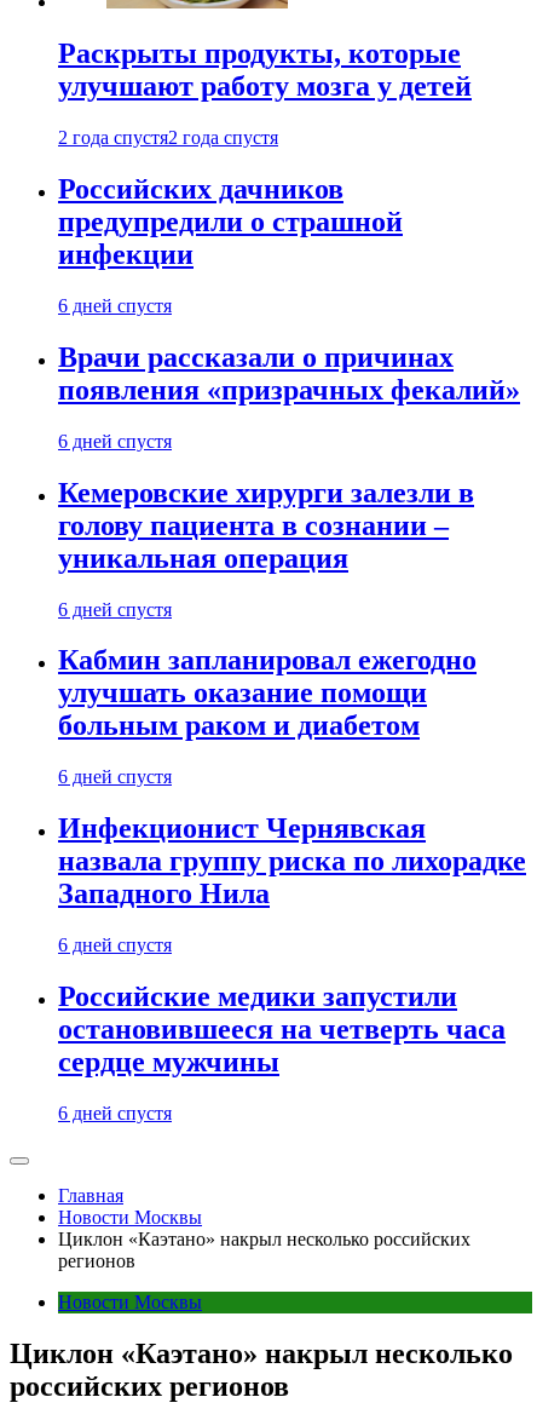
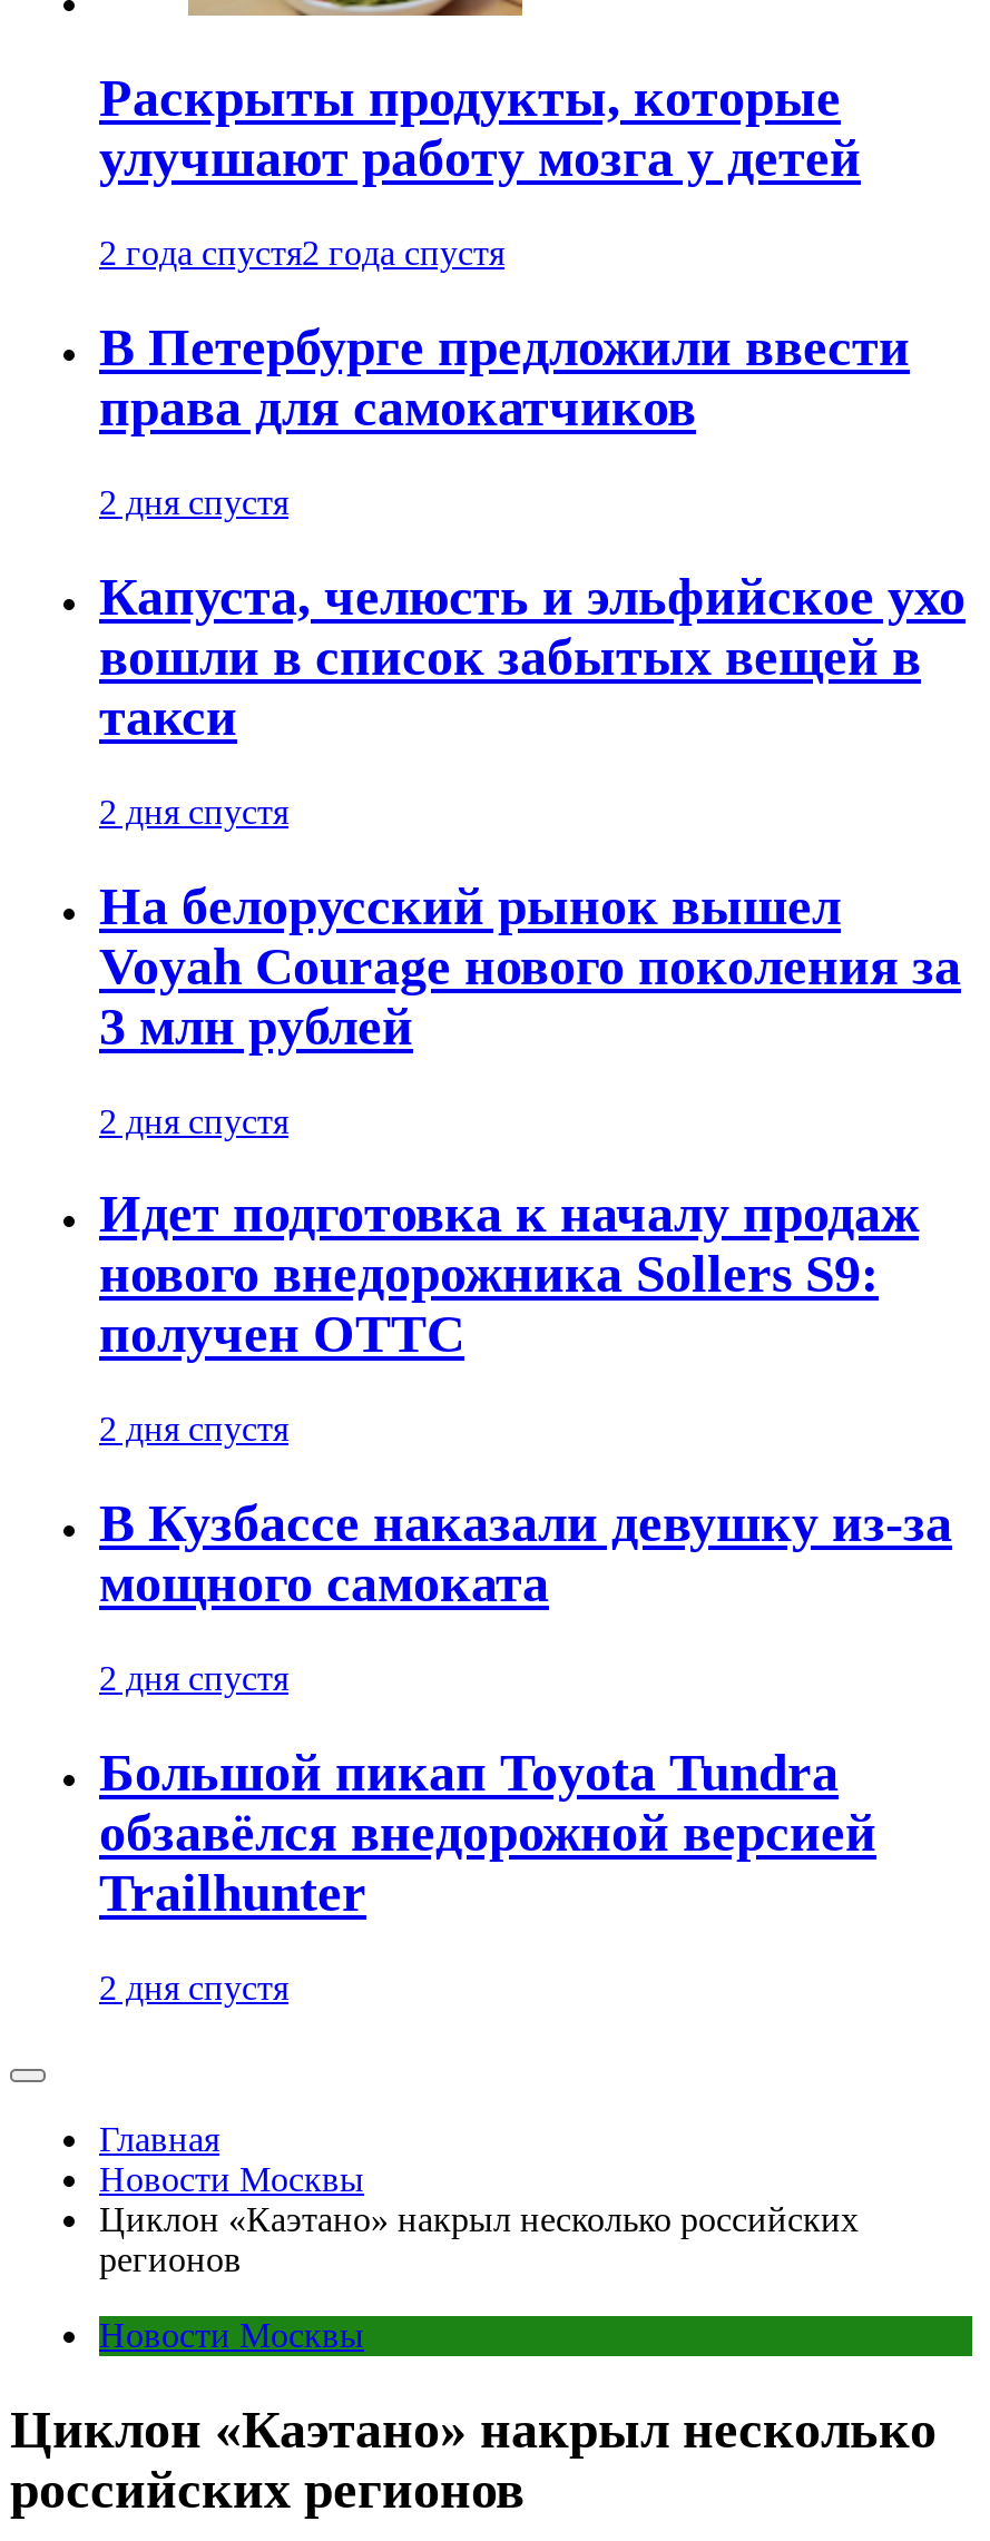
- Российских дачников
- предупредили о страшной
- инфекции
+ В Петербурге предложили ввести
+ права для самокатчиков

- 6 дней спустя
+ 2 дня спустя

- Врачи рассказали о причинах
- появления «призрачных фекалий»
+ Капуста, челюсть и эльфийское ухо
+ вошли в список забытых вещей в
+ такси

- 6 дней спустя
+ 2 дня спустя

- Кемеровские хирурги залезли в
- голову пациента в сознании –
- уникальная операция
+ На белорусский рынок вышел
+ Voyah Courage нового поколения за
+ 3 млн рублей

- 6 дней спустя
+ 2 дня спустя

- Кабмин запланировал ежегодно
- улучшать оказание помощи
- больным раком и диабетом
+ Идет подготовка к началу продаж
+ нового внедорожника Sollers S9:
+ получен ОТТС

- 6 дней спустя
+ 2 дня спустя

- Инфекционист Чернявская
- назвала группу риска по лихорадке
- Западного Нила
+ В Кузбассе наказали девушку из-за
+ мощного самоката

- 6 дней спустя
+ 2 дня спустя

- Российские медики запустили
- остановившееся на четверть часа
- сердце мужчины
+ Большой пикап Toyota Tundra
+ обзавёлся внедорожной версией
+ Trailhunter

- 6 дней спустя
+ 2 дня спустя
